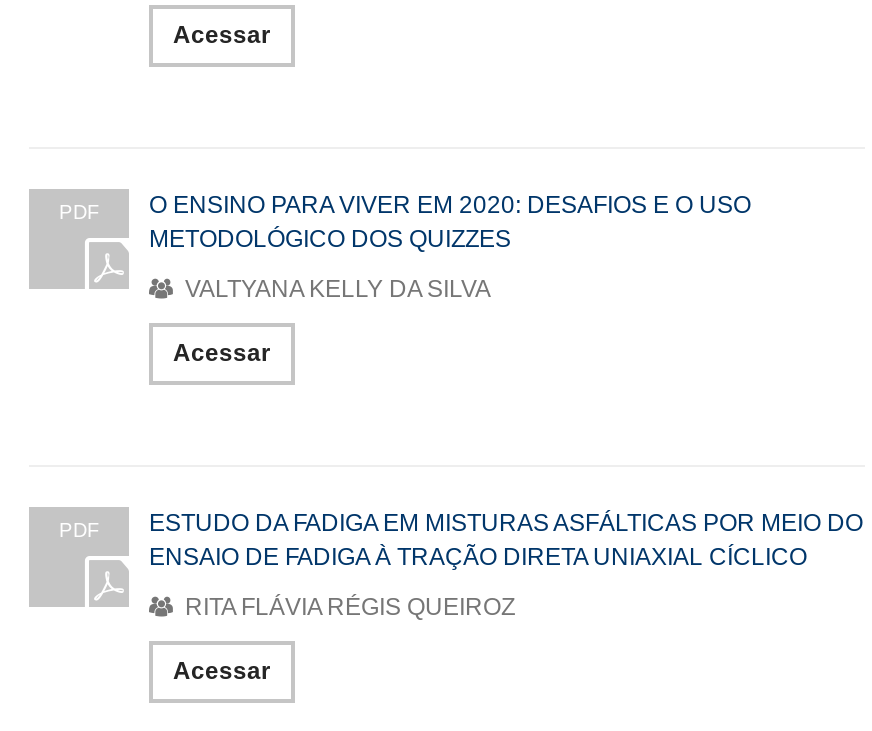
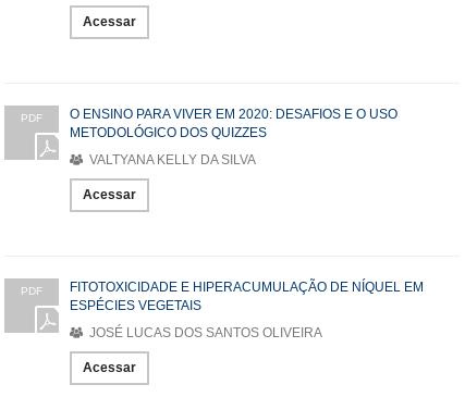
- ESTUDO DA FADIGA EM MISTURAS ASFÁLTICAS POR MEIO DO
- ENSAIO DE FADIGA À TRAÇÃO DIRETA UNIAXIAL CÍCLICO
+ FITOTOXICIDADE E HIPERACUMULAÇÃO DE NÍQUEL EM
+ ESPÉCIES VEGETAIS

- RITA FLÁVIA RÉGIS QUEIROZ
+ JOSÉ LUCAS DOS SANTOS OLIVEIRA
